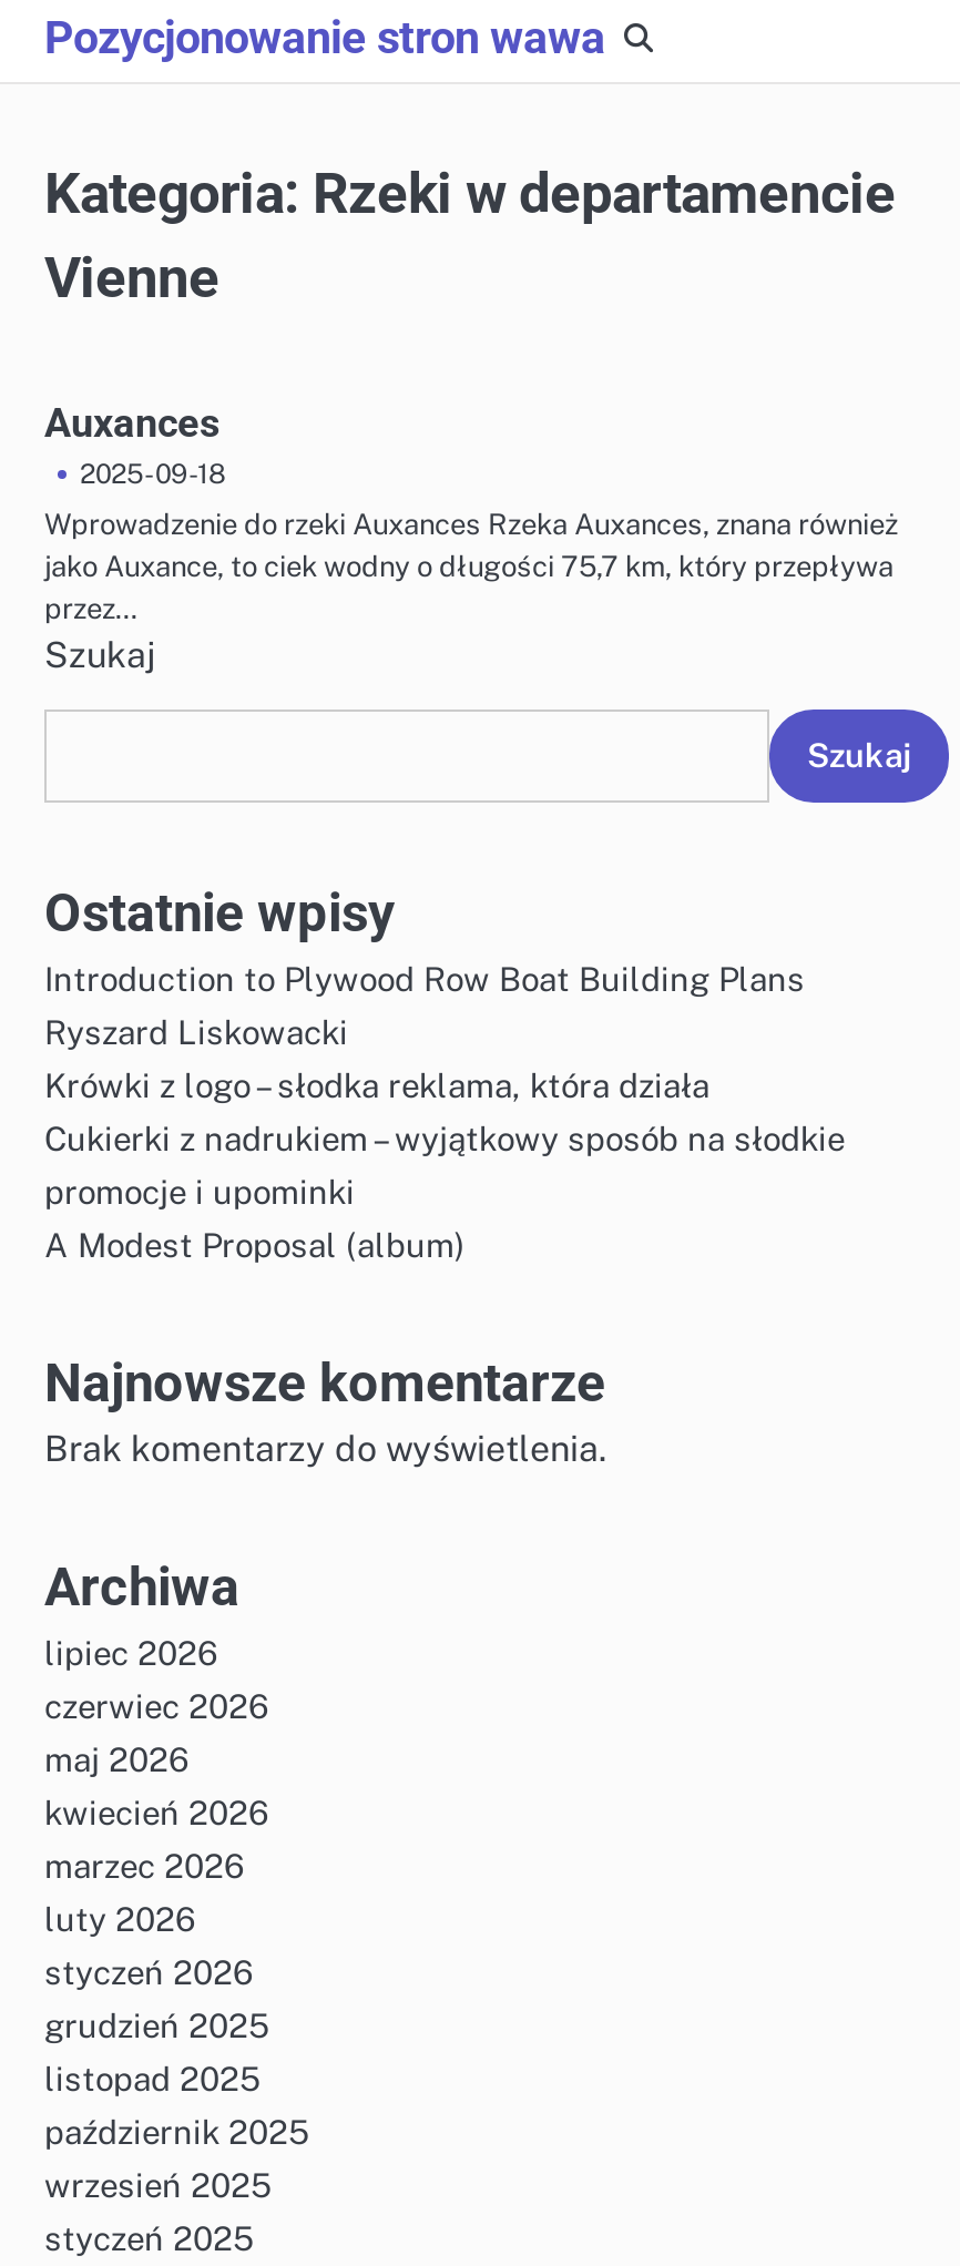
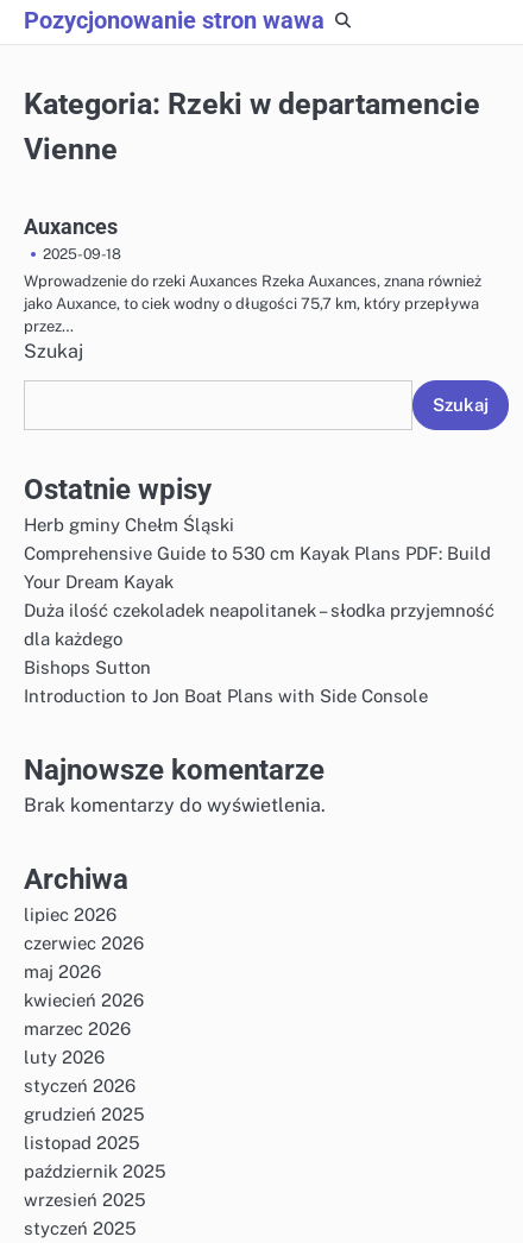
- Introduction to Plywood Row Boat Building Plans
- Ryszard Liskowacki
- Krówki z logo – słodka reklama, która działa
- Cukierki z nadrukiem – wyjątkowy sposób na słodkie
- promocje i upominki
- A Modest Proposal (album)
+ Herb gminy Chełm Śląski
+ Comprehensive Guide to 530 cm Kayak Plans PDF: Build
+ Your Dream Kayak
+ Duża ilość czekoladek neapolitanek – słodka przyjemność
+ dla każdego
+ Bishops Sutton
+ Introduction to Jon Boat Plans with Side Console
